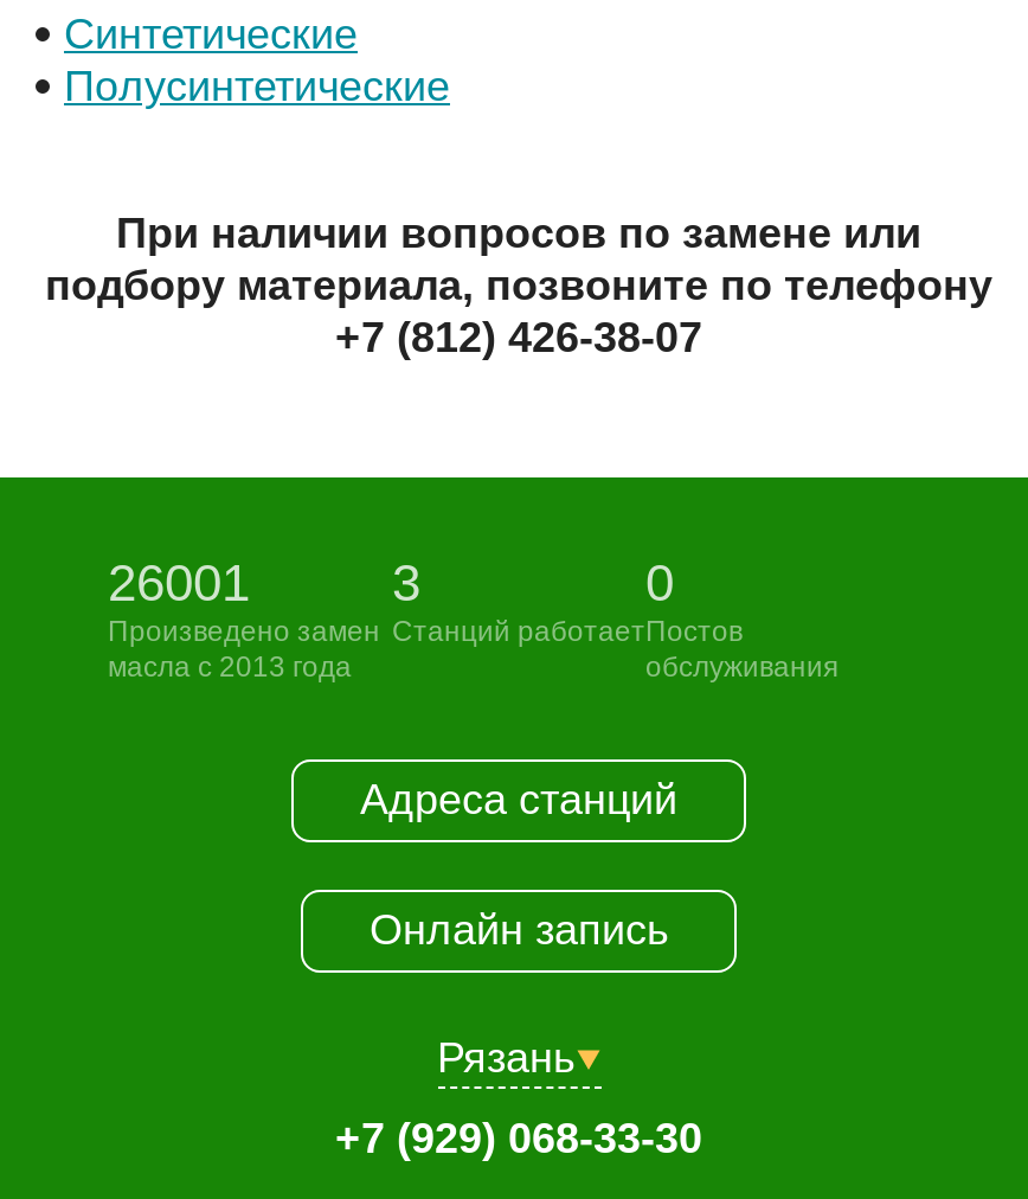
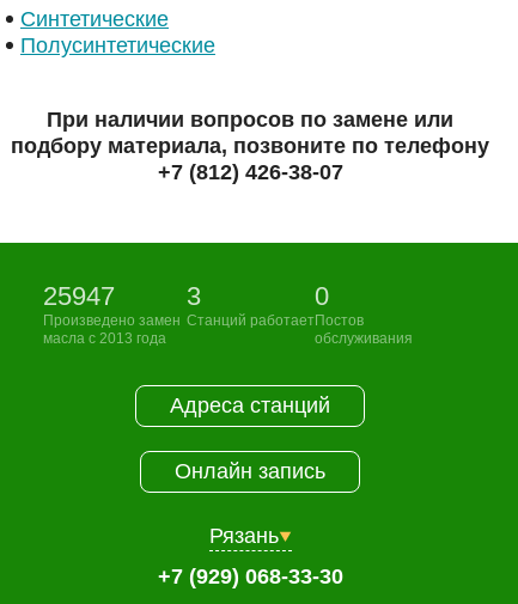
- 26001
+ 25947
